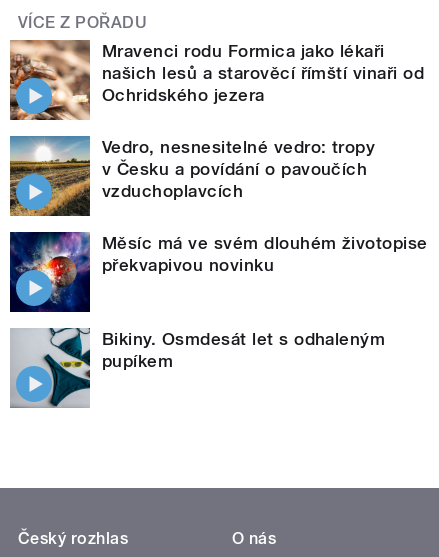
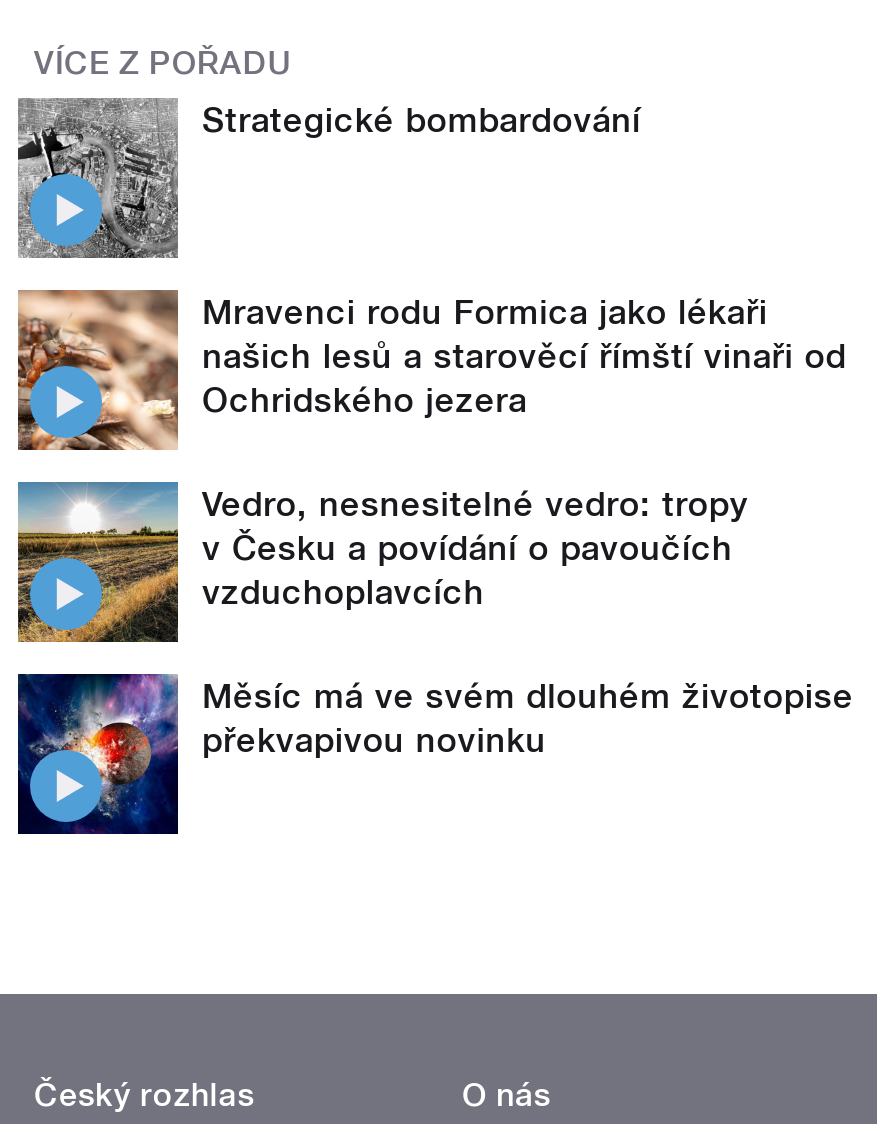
+ [image]
+ Strategické bombardování

moved down: [image] | Mravenci rodu Formica jako lékaři | našich lesů a starověcí římští vinaři od | ... | Měsíc má ve svém dlouhém životopise | překvapivou novinku

- [image]
- Bikiny. Osmdesát let s odhaleným
- pupíkem
